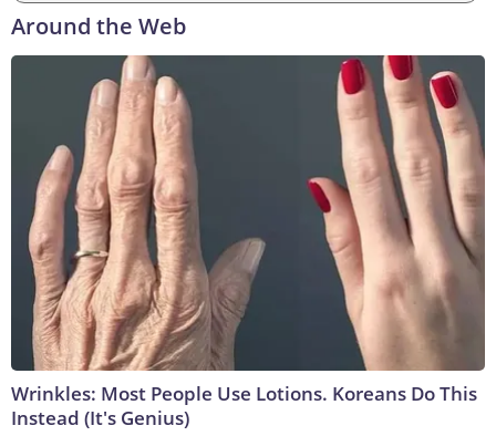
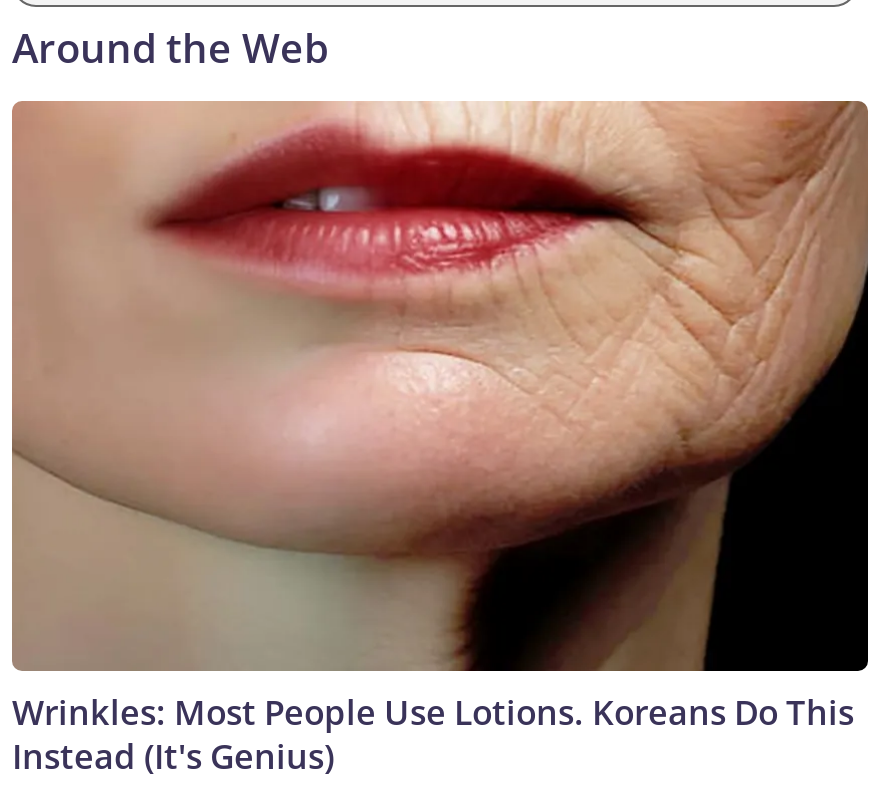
- [image]
+ [image]
